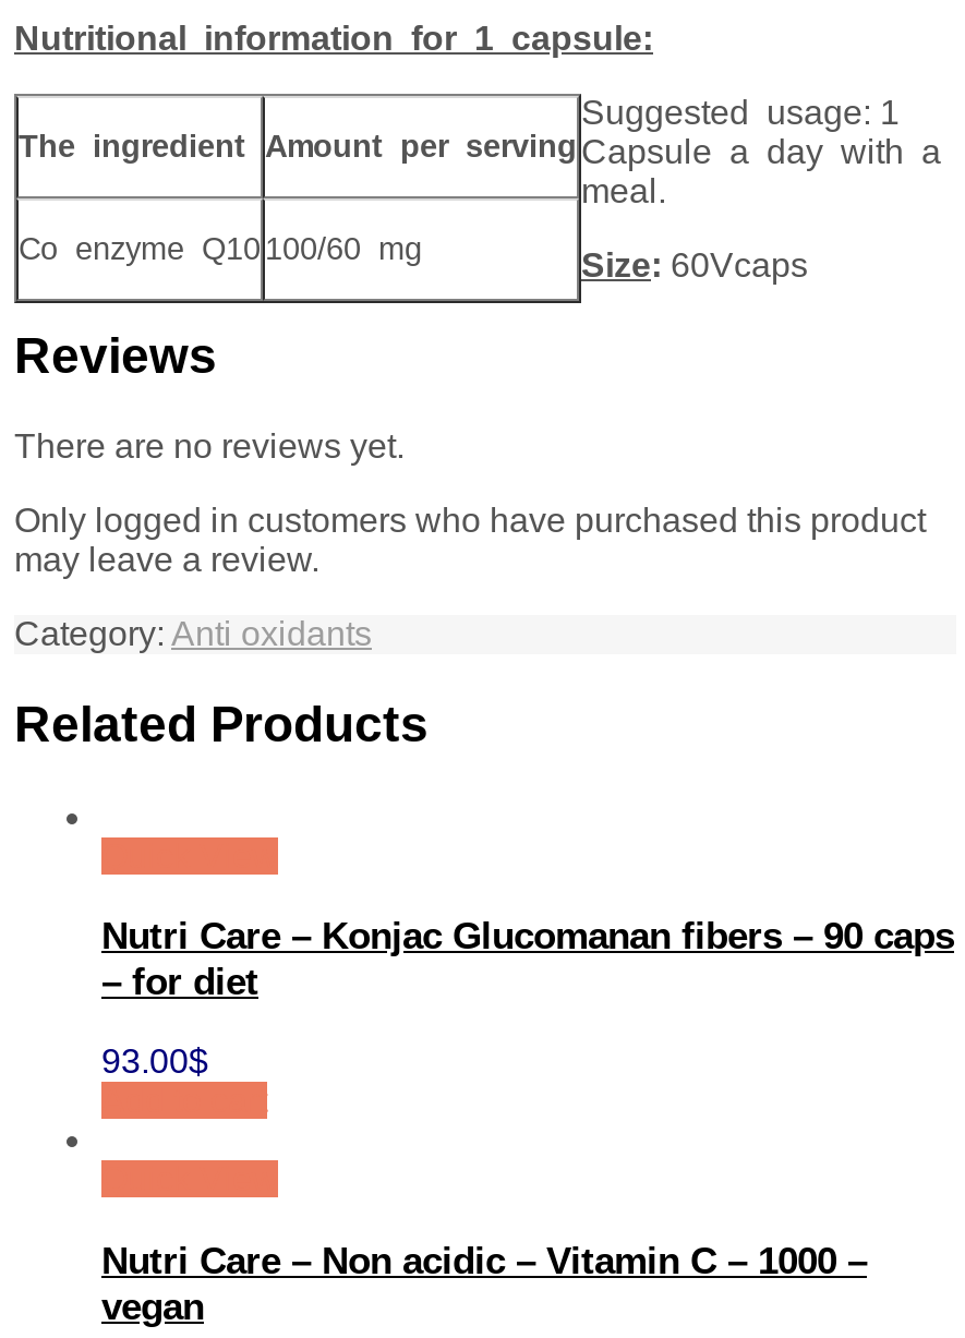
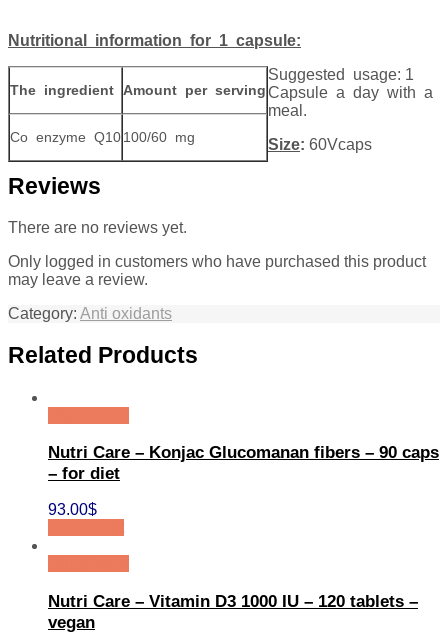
- Nutri Care – Non acidic – Vitamin C – 1000 –
+ Nutri Care – Vitamin D3 1000 IU – 120 tablets –
